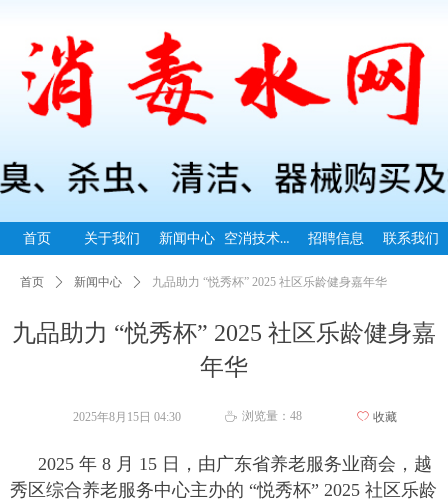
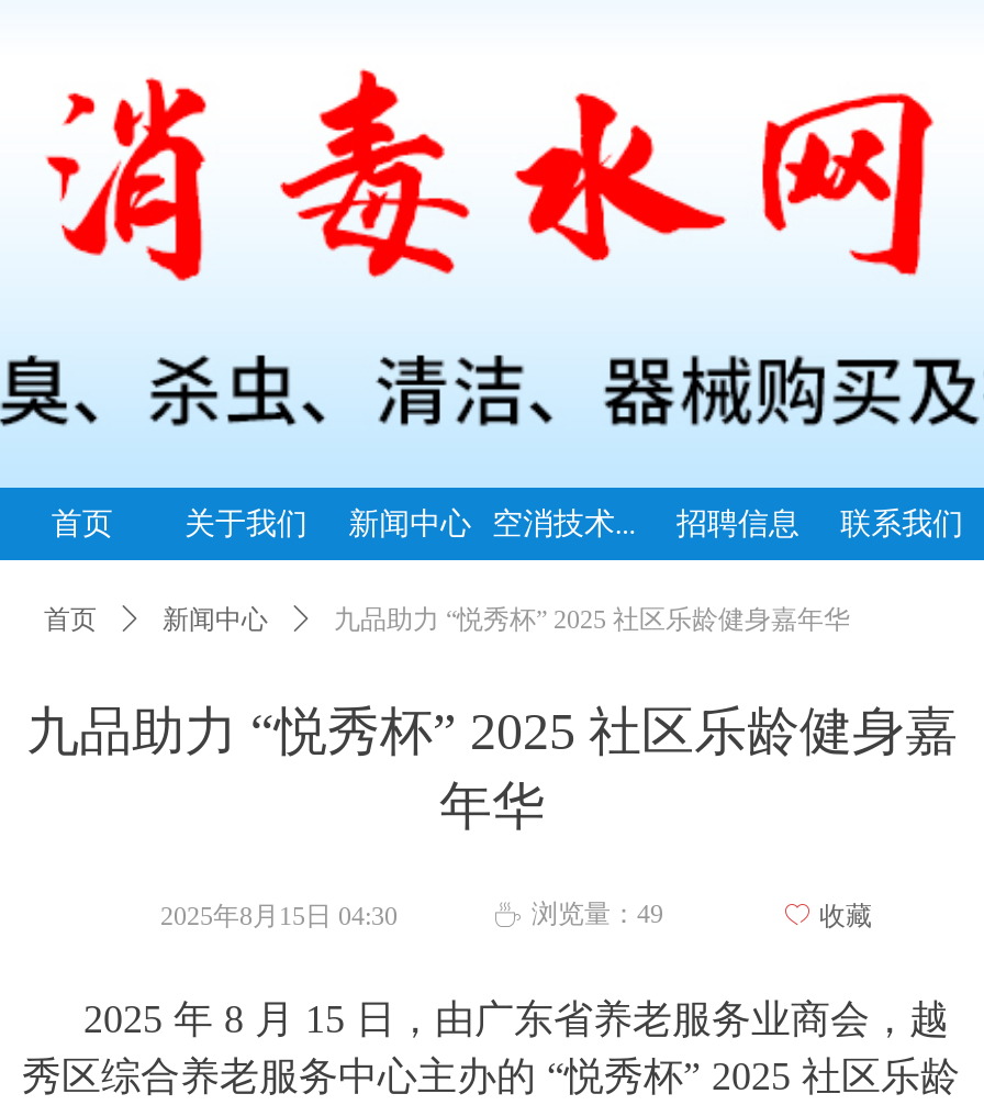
- ꄘ 浏览量：48
+ ꄘ 浏览量：49
